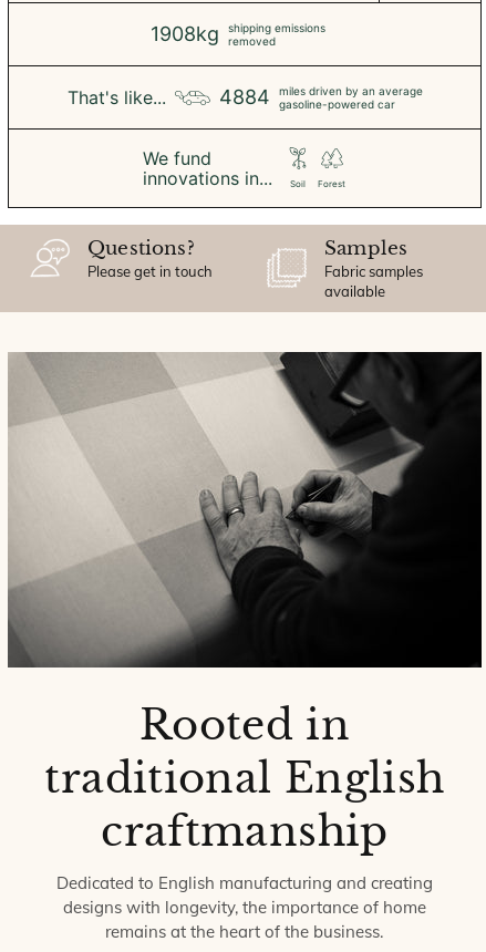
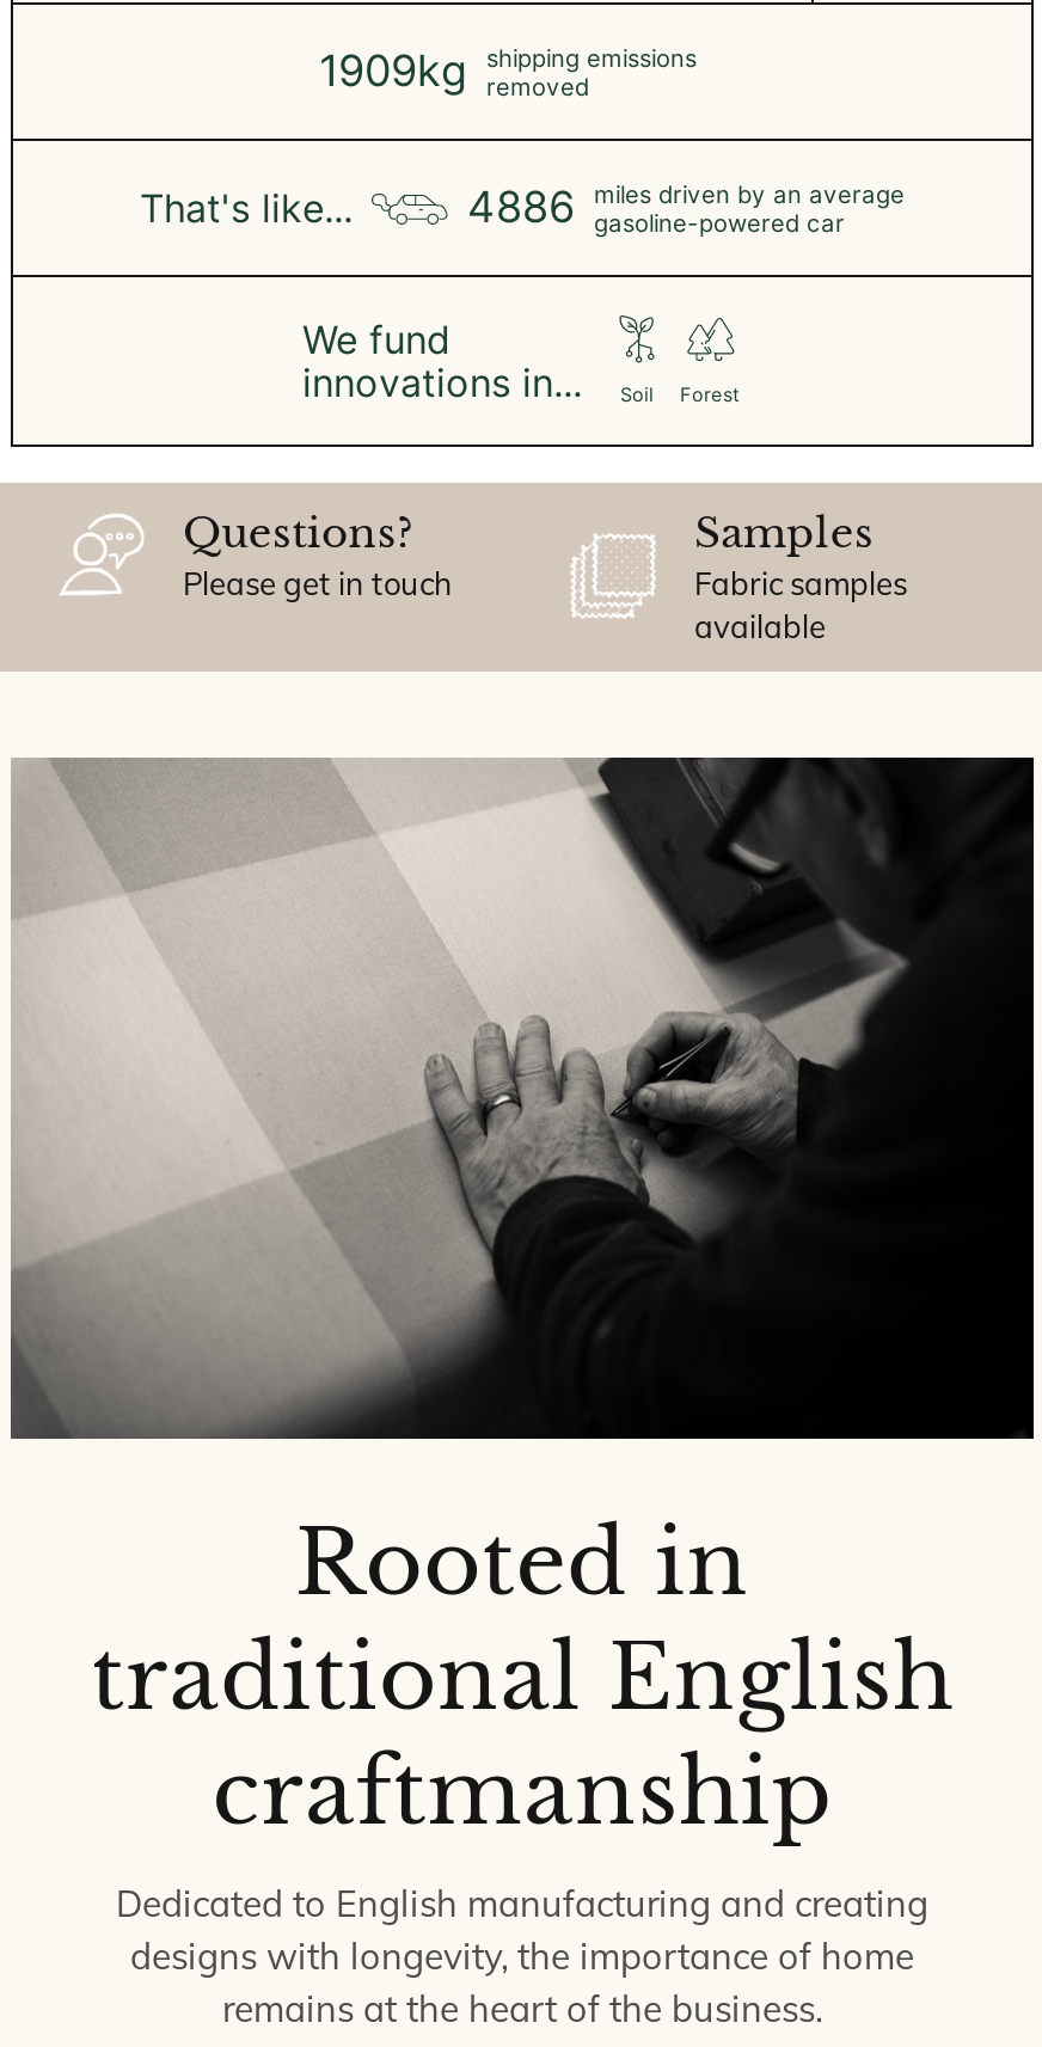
- 1908kg shipping emissions removed
+ 1909kg shipping emissions removed

- 4884 miles driven by an average gasoline-powered car
+ 4886 miles driven by an average gasoline-powered car
